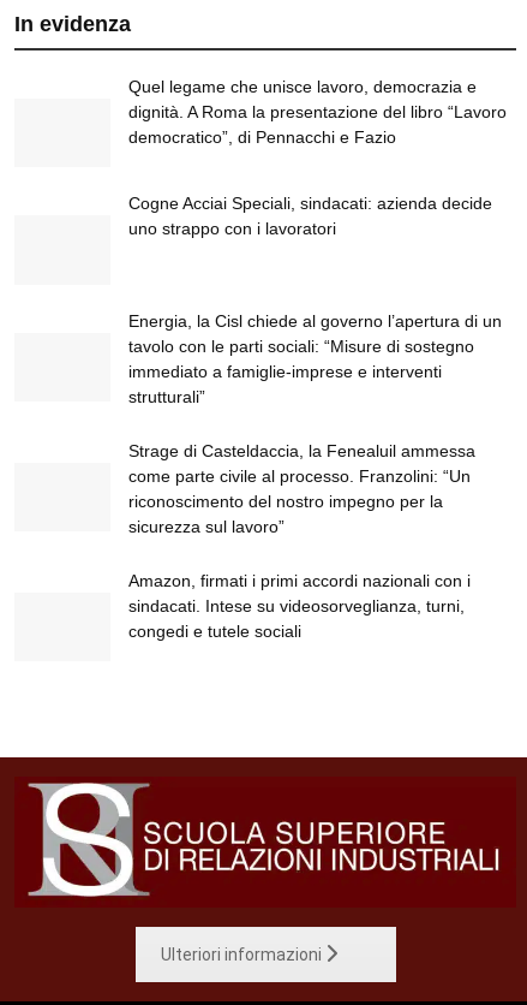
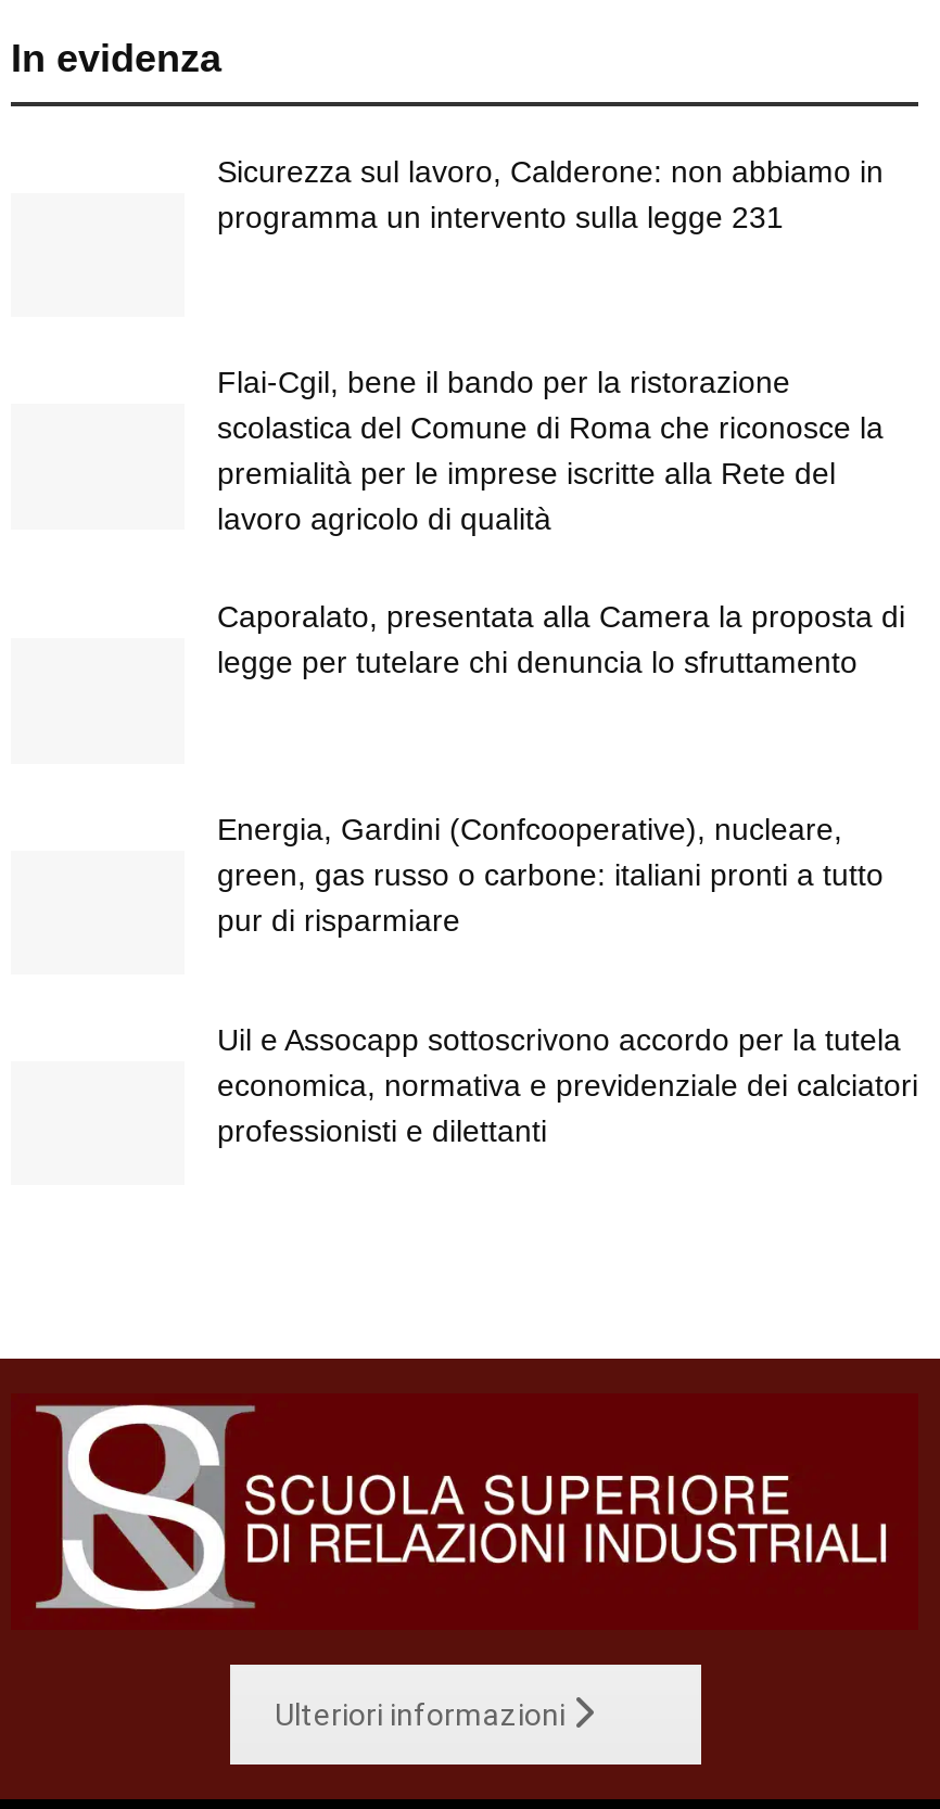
- Quel legame che unisce lavoro, democrazia e
- dignità. A Roma la presentazione del libro “Lavoro
- democratico”, di Pennacchi e Fazio
+ Sicurezza sul lavoro, Calderone: non abbiamo in
+ programma un intervento sulla legge 231

- Cogne Acciai Speciali, sindacati: azienda decide
- uno strappo con i lavoratori
+ Flai-Cgil, bene il bando per la ristorazione
+ scolastica del Comune di Roma che riconosce la
+ premialità per le imprese iscritte alla Rete del
+ lavoro agricolo di qualità

- Energia, la Cisl chiede al governo l’apertura di un
- tavolo con le parti sociali: “Misure di sostegno
- immediato a famiglie-imprese e interventi
- strutturali”
+ Caporalato, presentata alla Camera la proposta di
+ legge per tutelare chi denuncia lo sfruttamento

- Strage di Casteldaccia, la Fenealuil ammessa
- come parte civile al processo. Franzolini: “Un
- riconoscimento del nostro impegno per la
- sicurezza sul lavoro”
+ Energia, Gardini (Confcooperative), nucleare,
+ green, gas russo o carbone: italiani pronti a tutto
+ pur di risparmiare

- Amazon, firmati i primi accordi nazionali con i
- sindacati. Intese su videosorveglianza, turni,
- congedi e tutele sociali
+ Uil e Assocapp sottoscrivono accordo per la tutela
+ economica, normativa e previdenziale dei calciatori
+ professionisti e dilettanti
